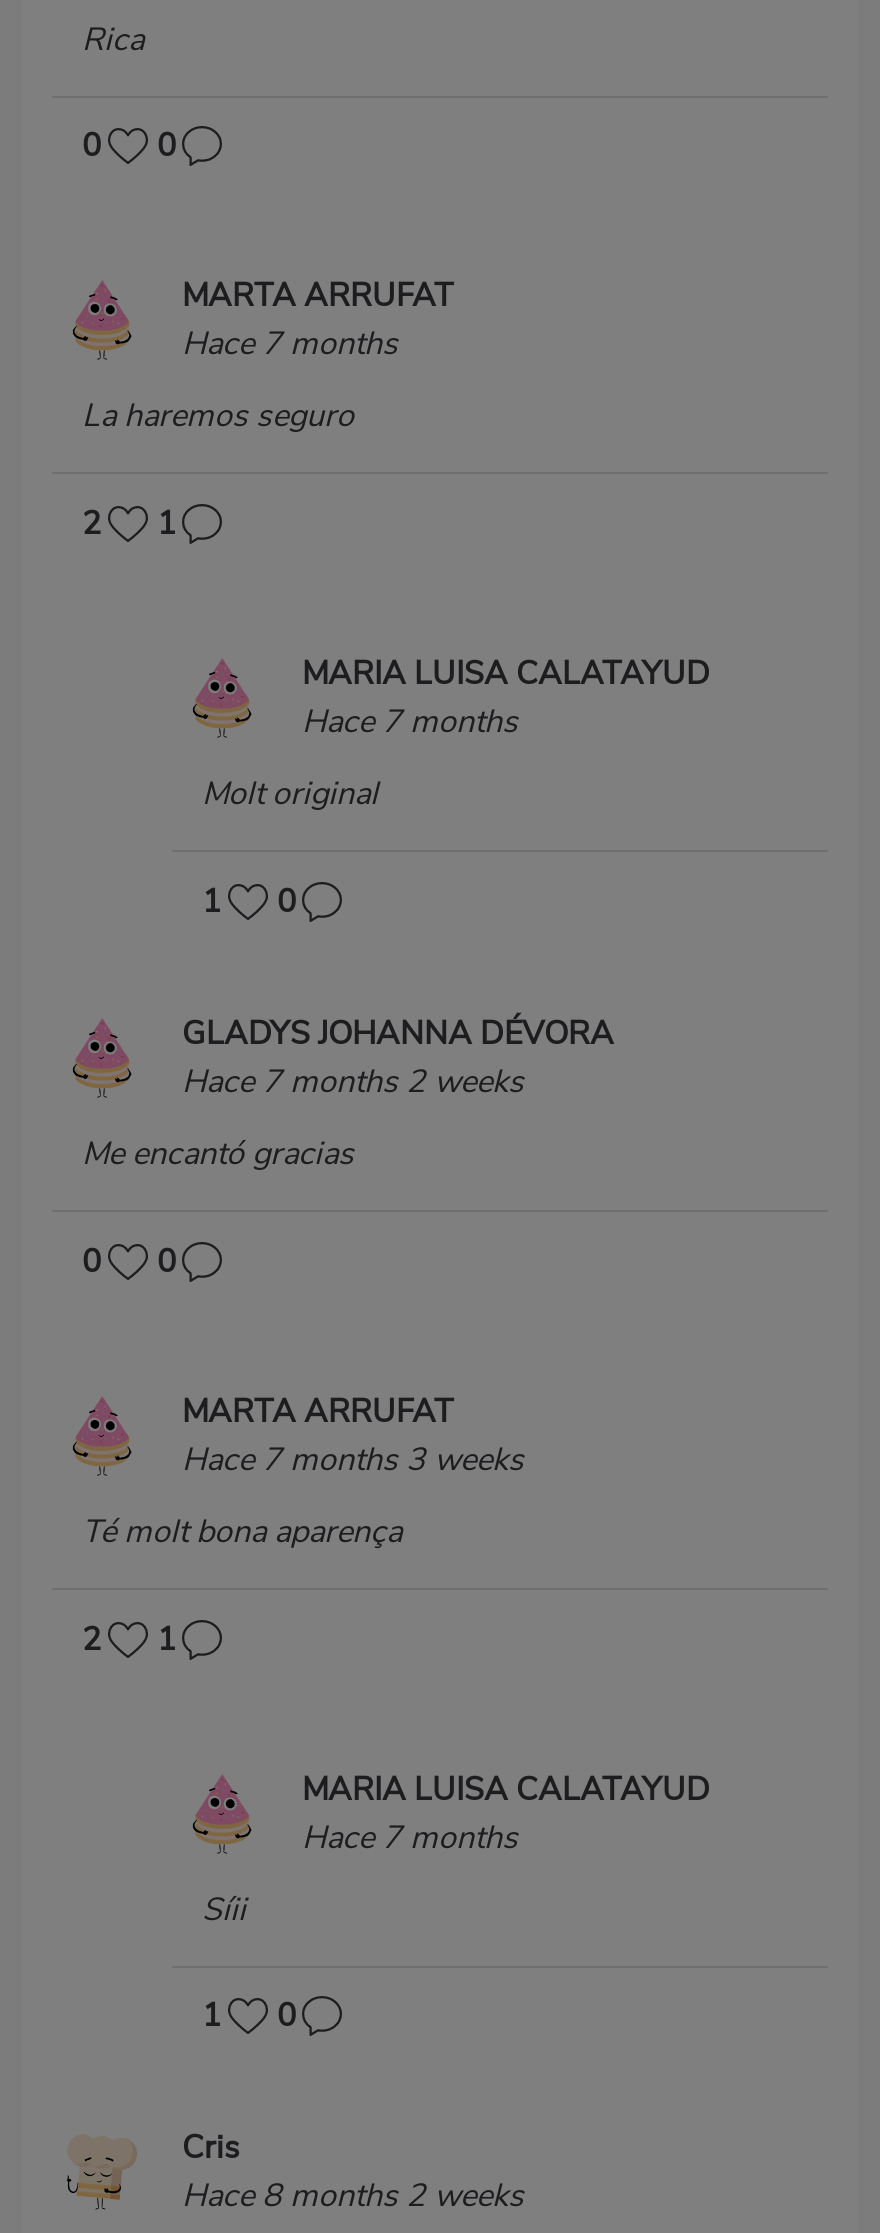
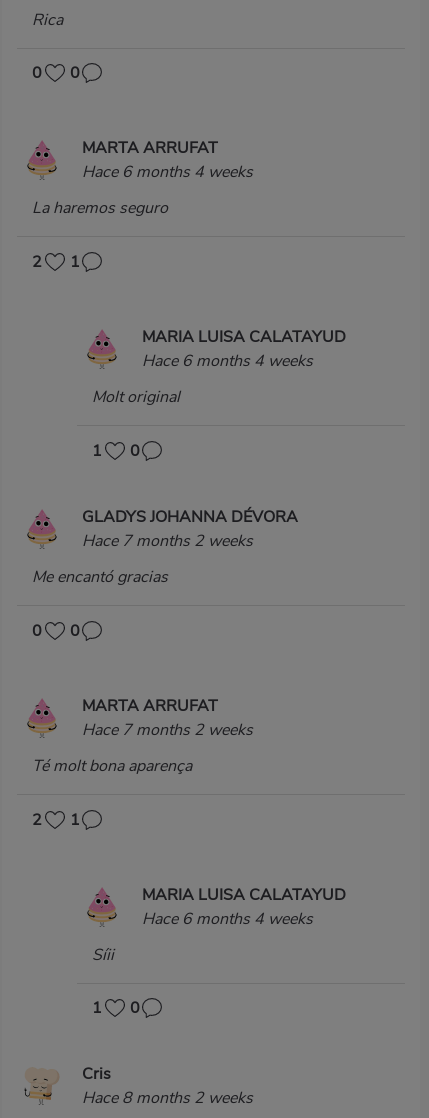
- Hace 7 months
+ Hace 6 months 4 weeks

- Hace 7 months
+ Hace 6 months 4 weeks

- Hace 7 months 3 weeks
+ Hace 7 months 2 weeks

- Hace 7 months
+ Hace 6 months 4 weeks
